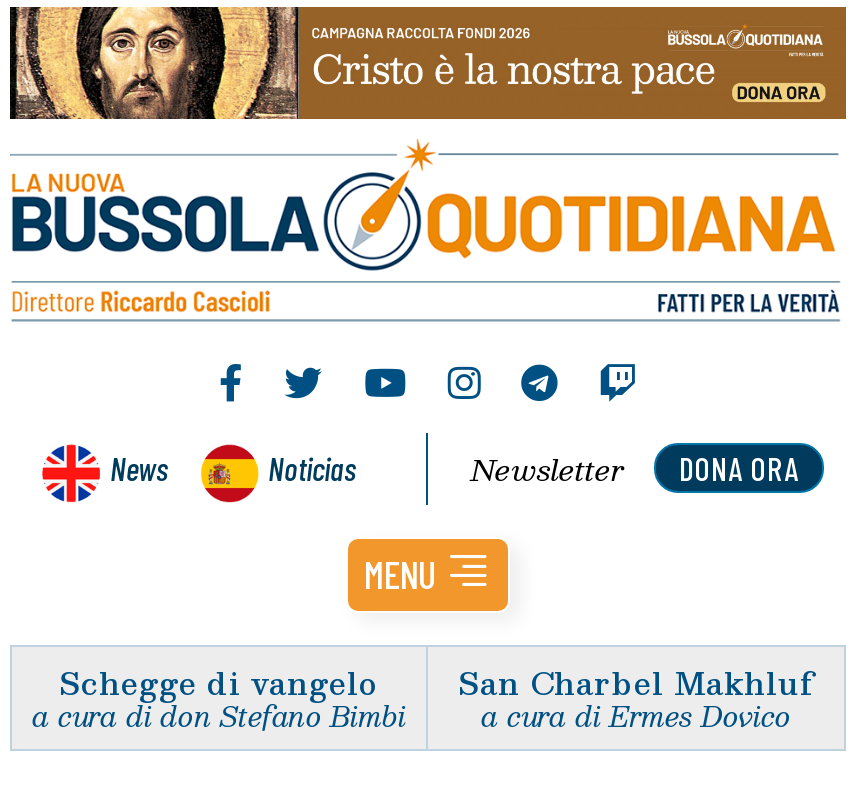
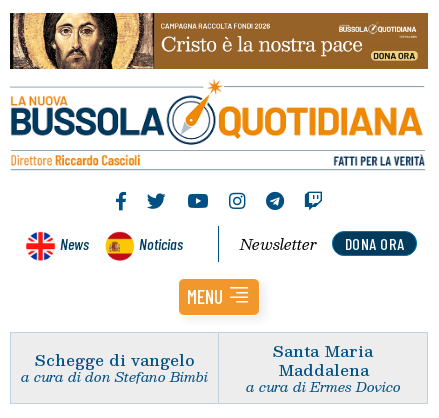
- San Charbel Makhluf
+ Santa Maria
+ Maddalena
